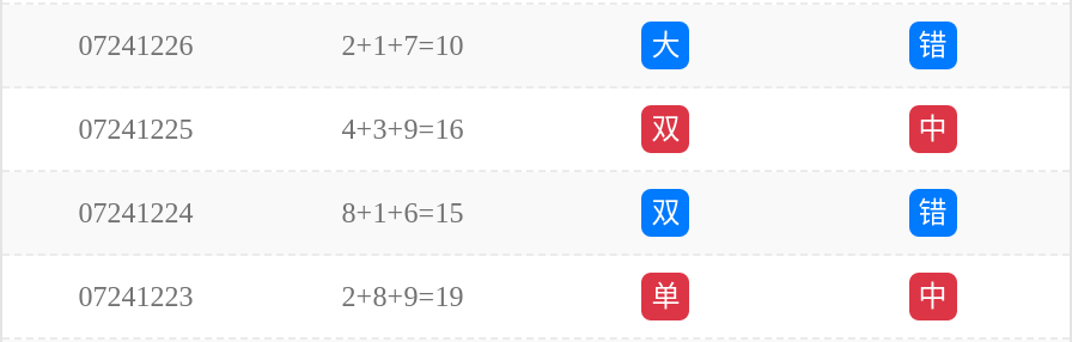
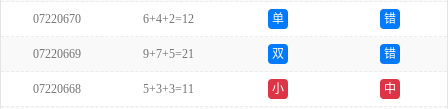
- 07241226
- 2+1+7=10
- 大
+ 07220670
+ 6+4+2=12
+ 单

- 07241225
- 4+3+9=16
- 双
- 中
- 07241224
- 8+1+6=15
+ 07220669
+ 9+7+5=21

- 07241223
- 2+8+9=19
- 单
+ 07220668
+ 5+3+3=11
+ 小
